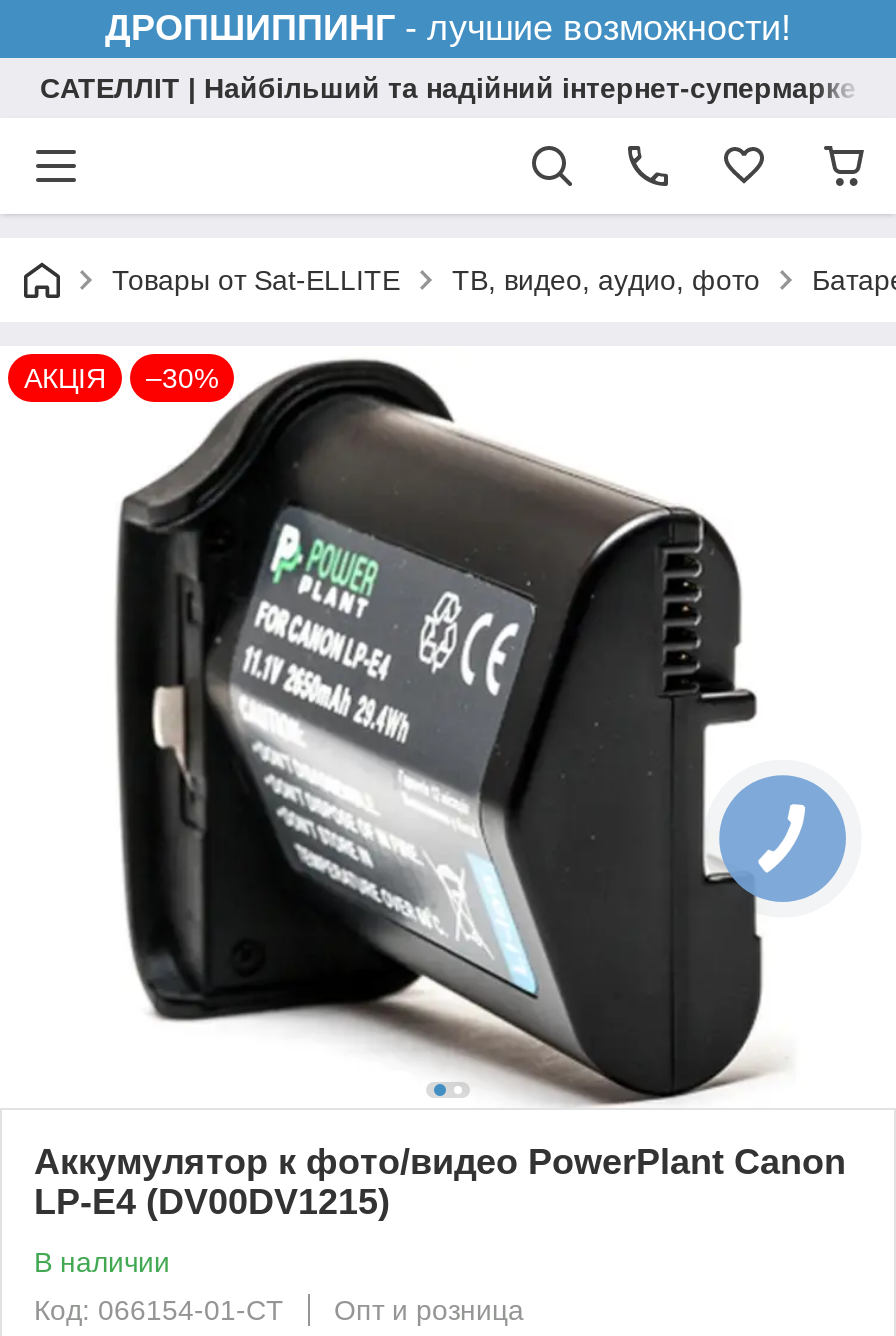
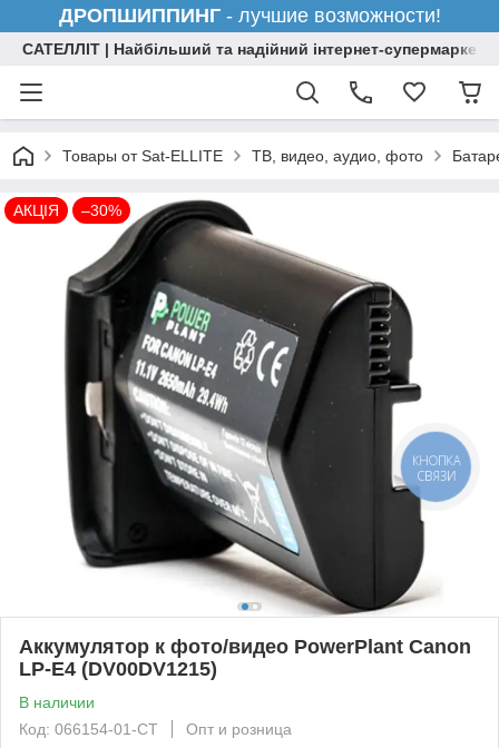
+ КНОПКА
+ СВЯЗИ
